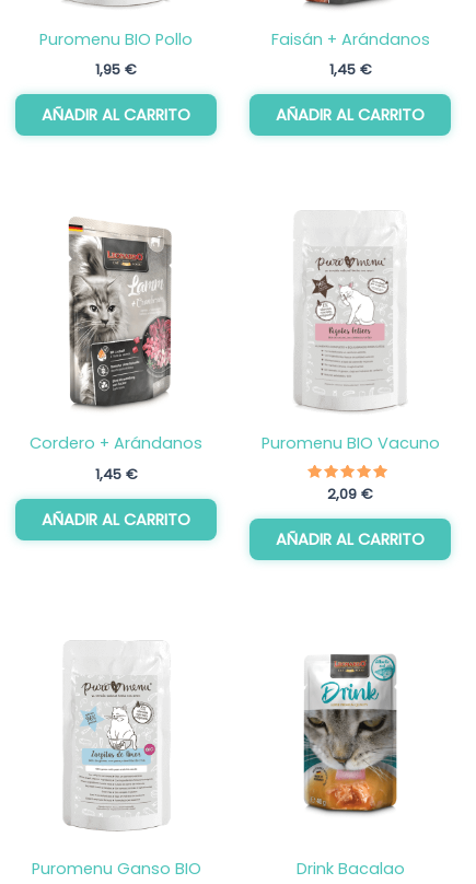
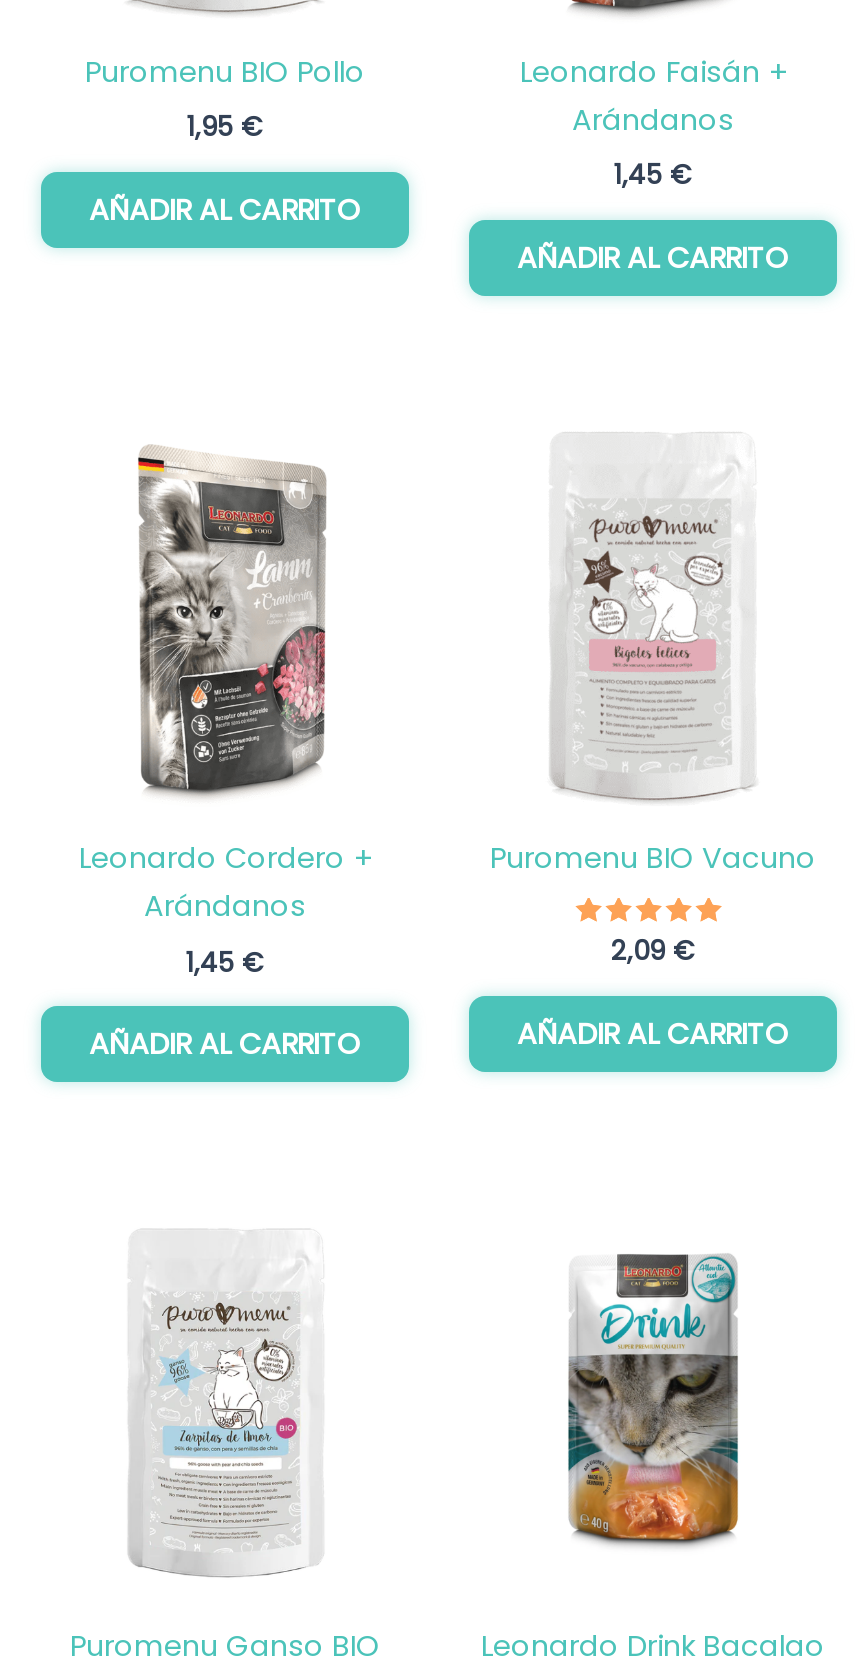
- Faisán + Arándanos
+ Leonardo Faisán +
+ Arándanos

- Cordero + Arándanos
+ Leonardo Cordero +
+ Arándanos

moved down: 1,45 € | AÑADIR AL CARRITO

- Drink Bacalao
+ Leonardo Drink Bacalao
